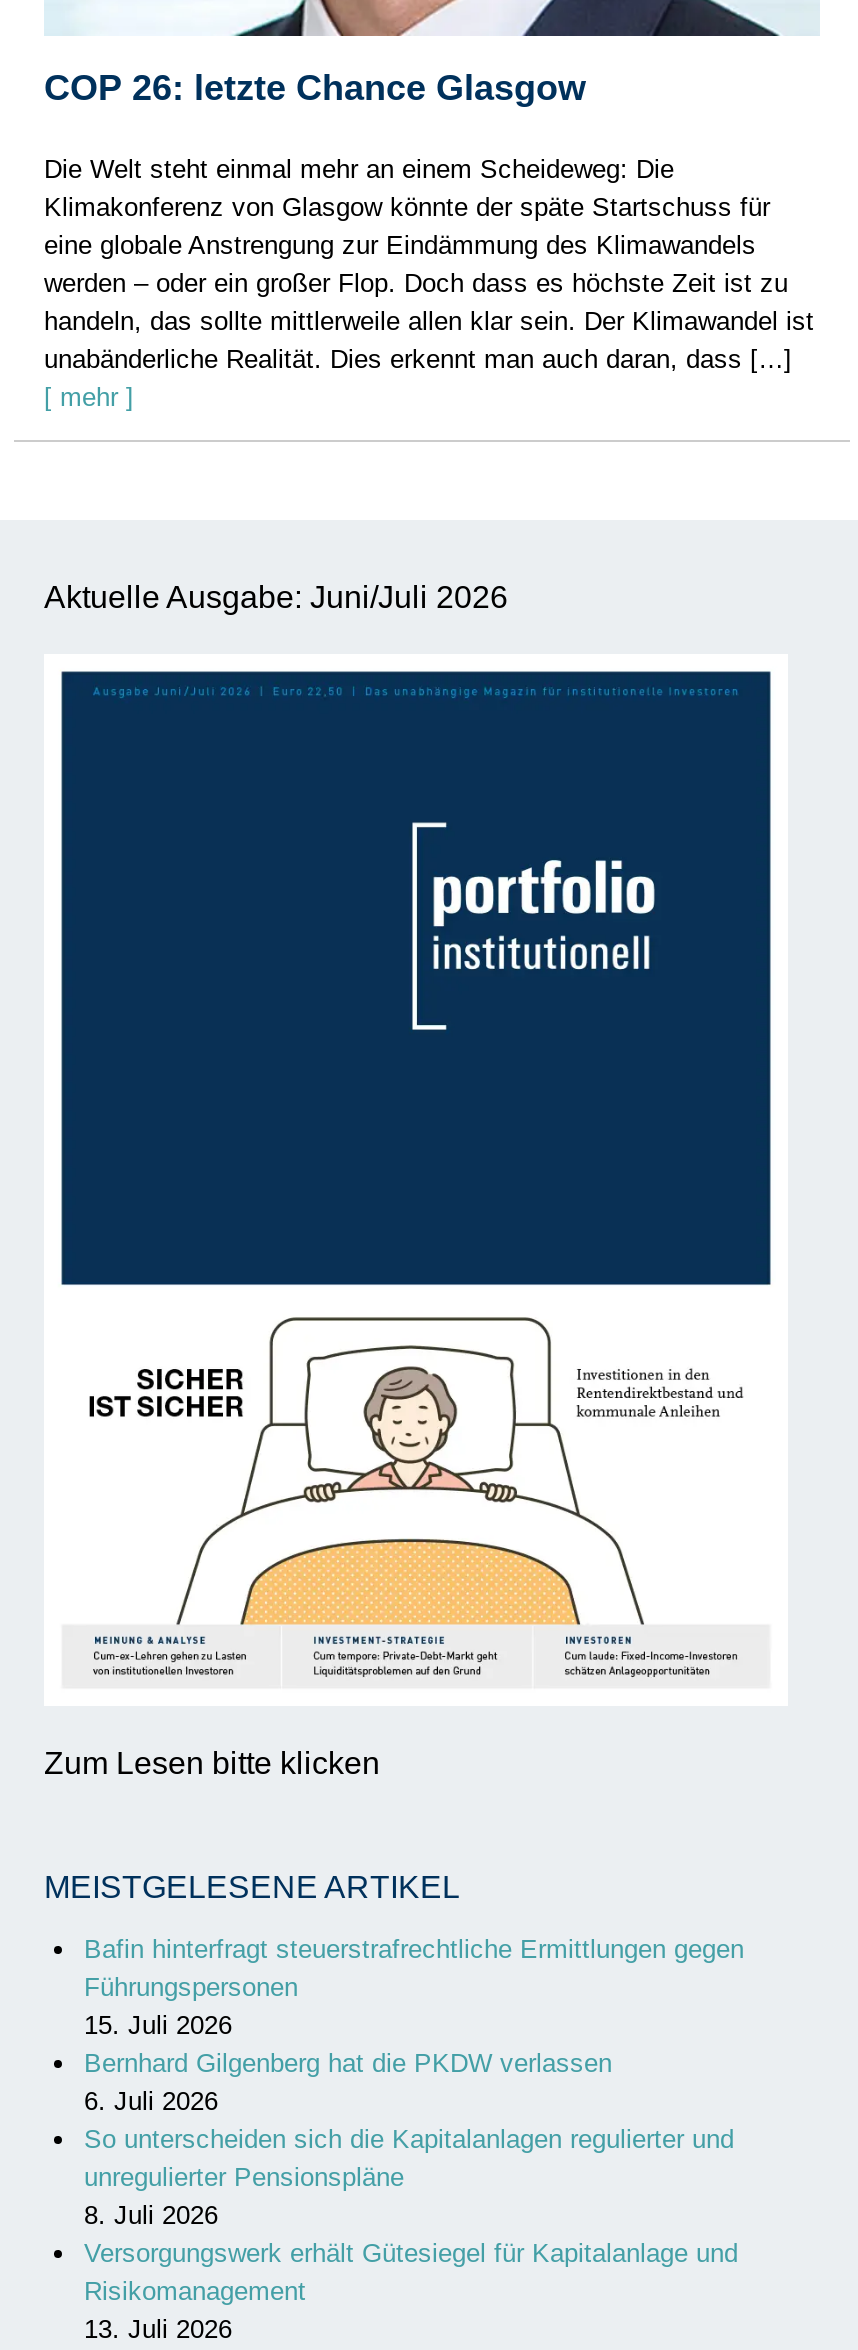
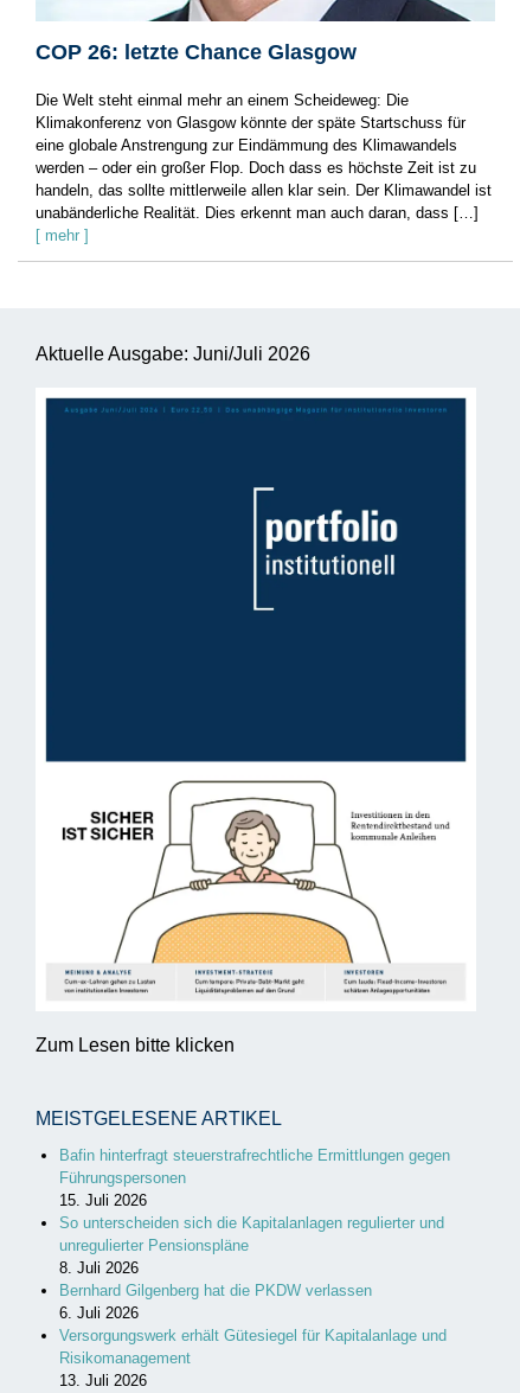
moved down: Bernhard Gilgenberg hat die PKDW verlassen | 6. Juli 2026

moved up: So unterscheiden sich die Kapitalanlagen regulierter und | unregulierter Pensionspläne | 8. Juli 2026
